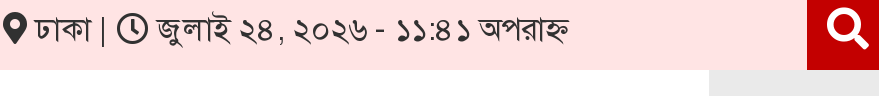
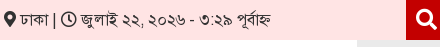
- জুলাই ২৪, ২০২৬ - ১১:৪১ অপরাহ্ন
+ জুলাই ২২, ২০২৬ - ৩:২৯ পূর্বাহ্ন
